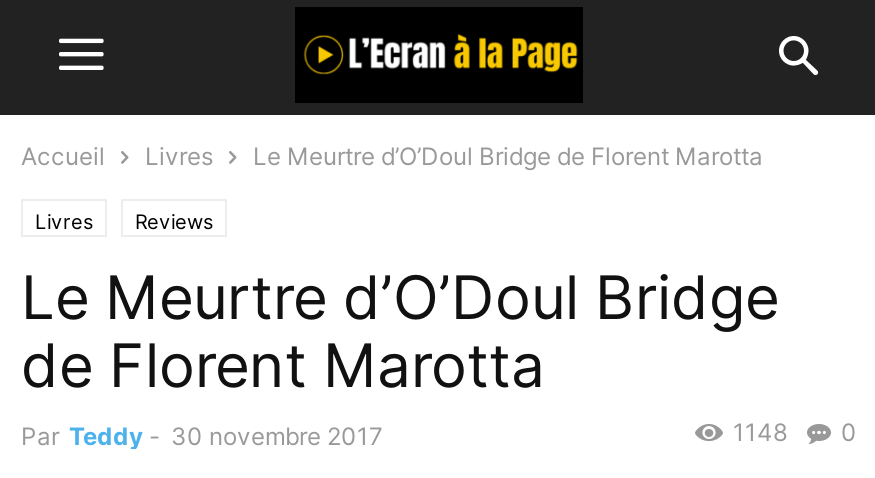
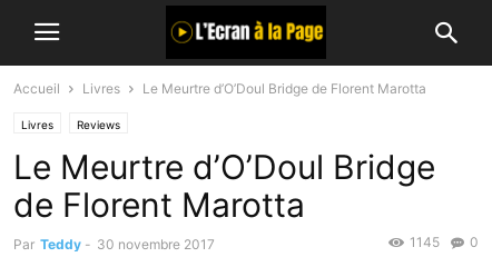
- 1148 0
+ 1145 0
